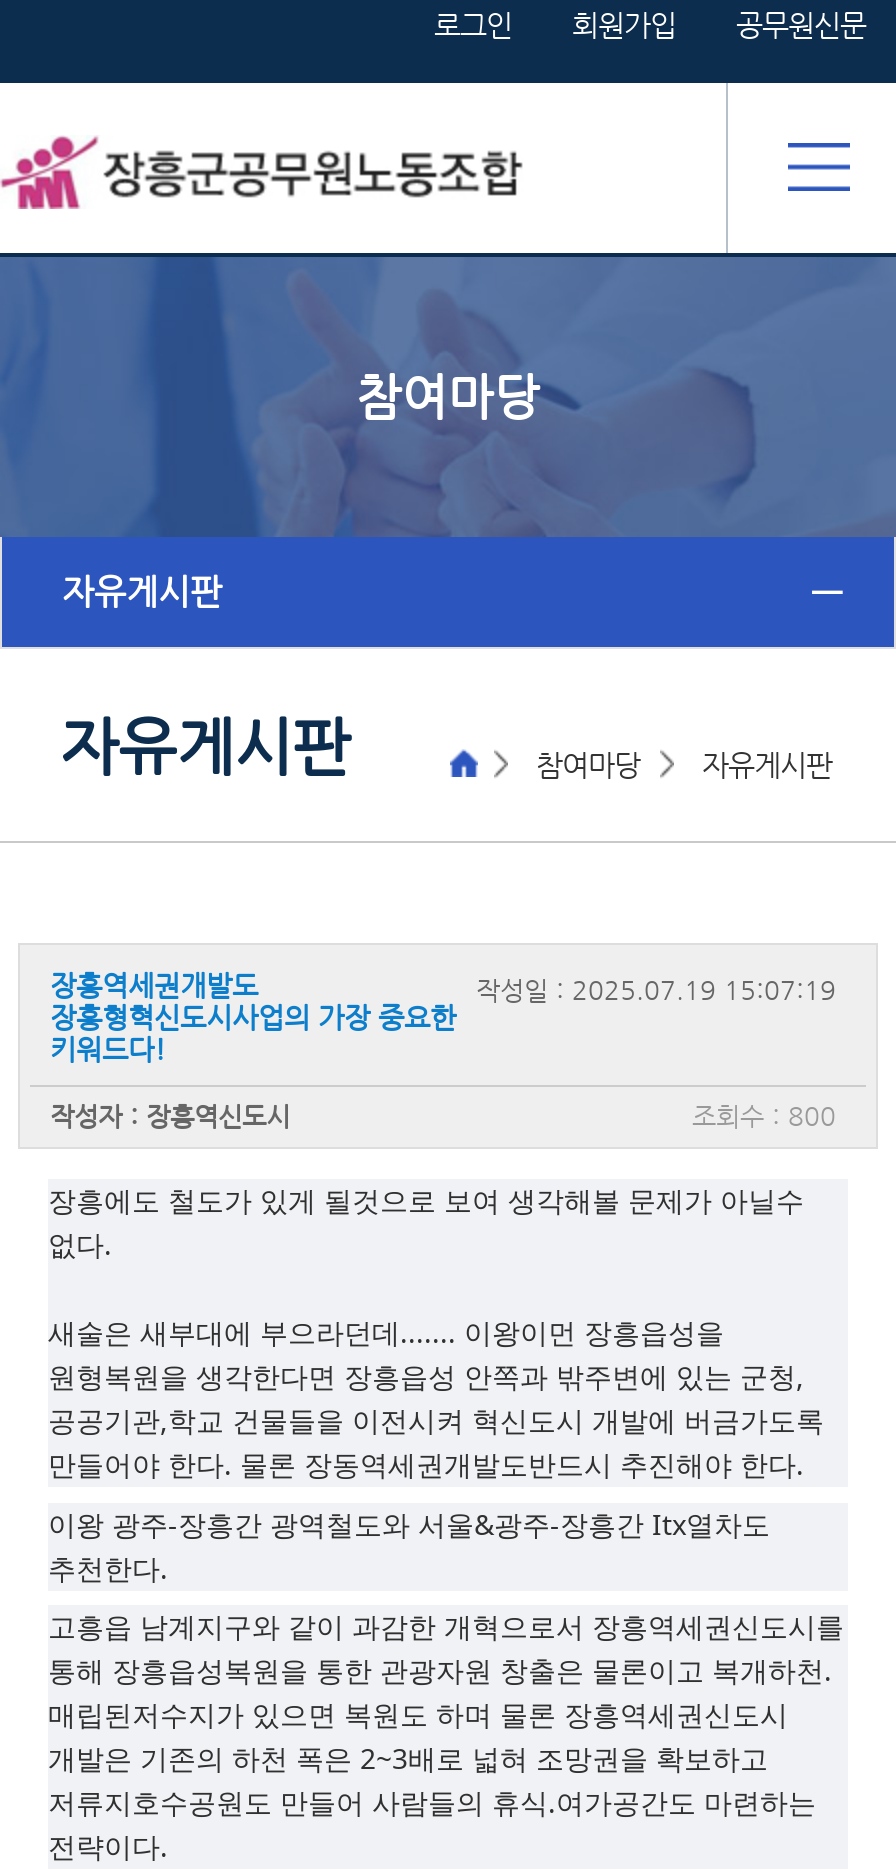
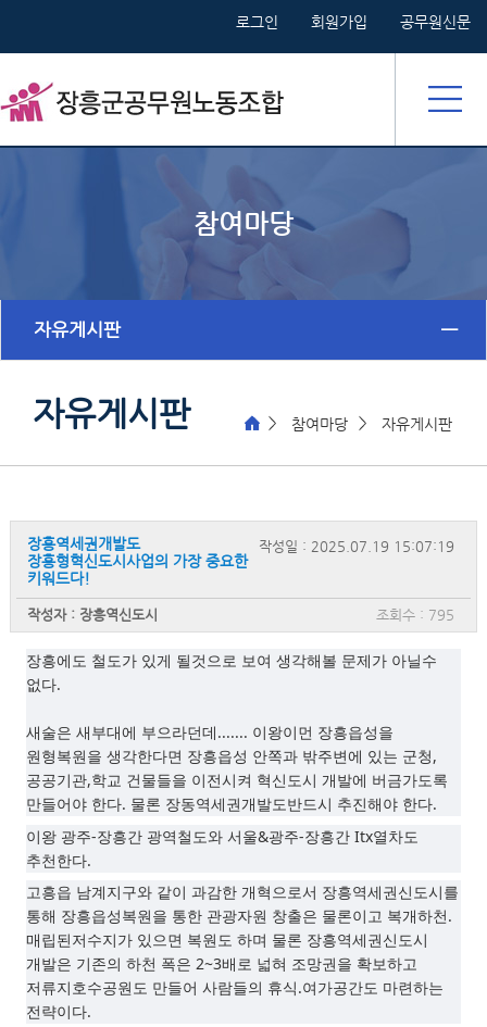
- 조회수 : 800
+ 조회수 : 795
